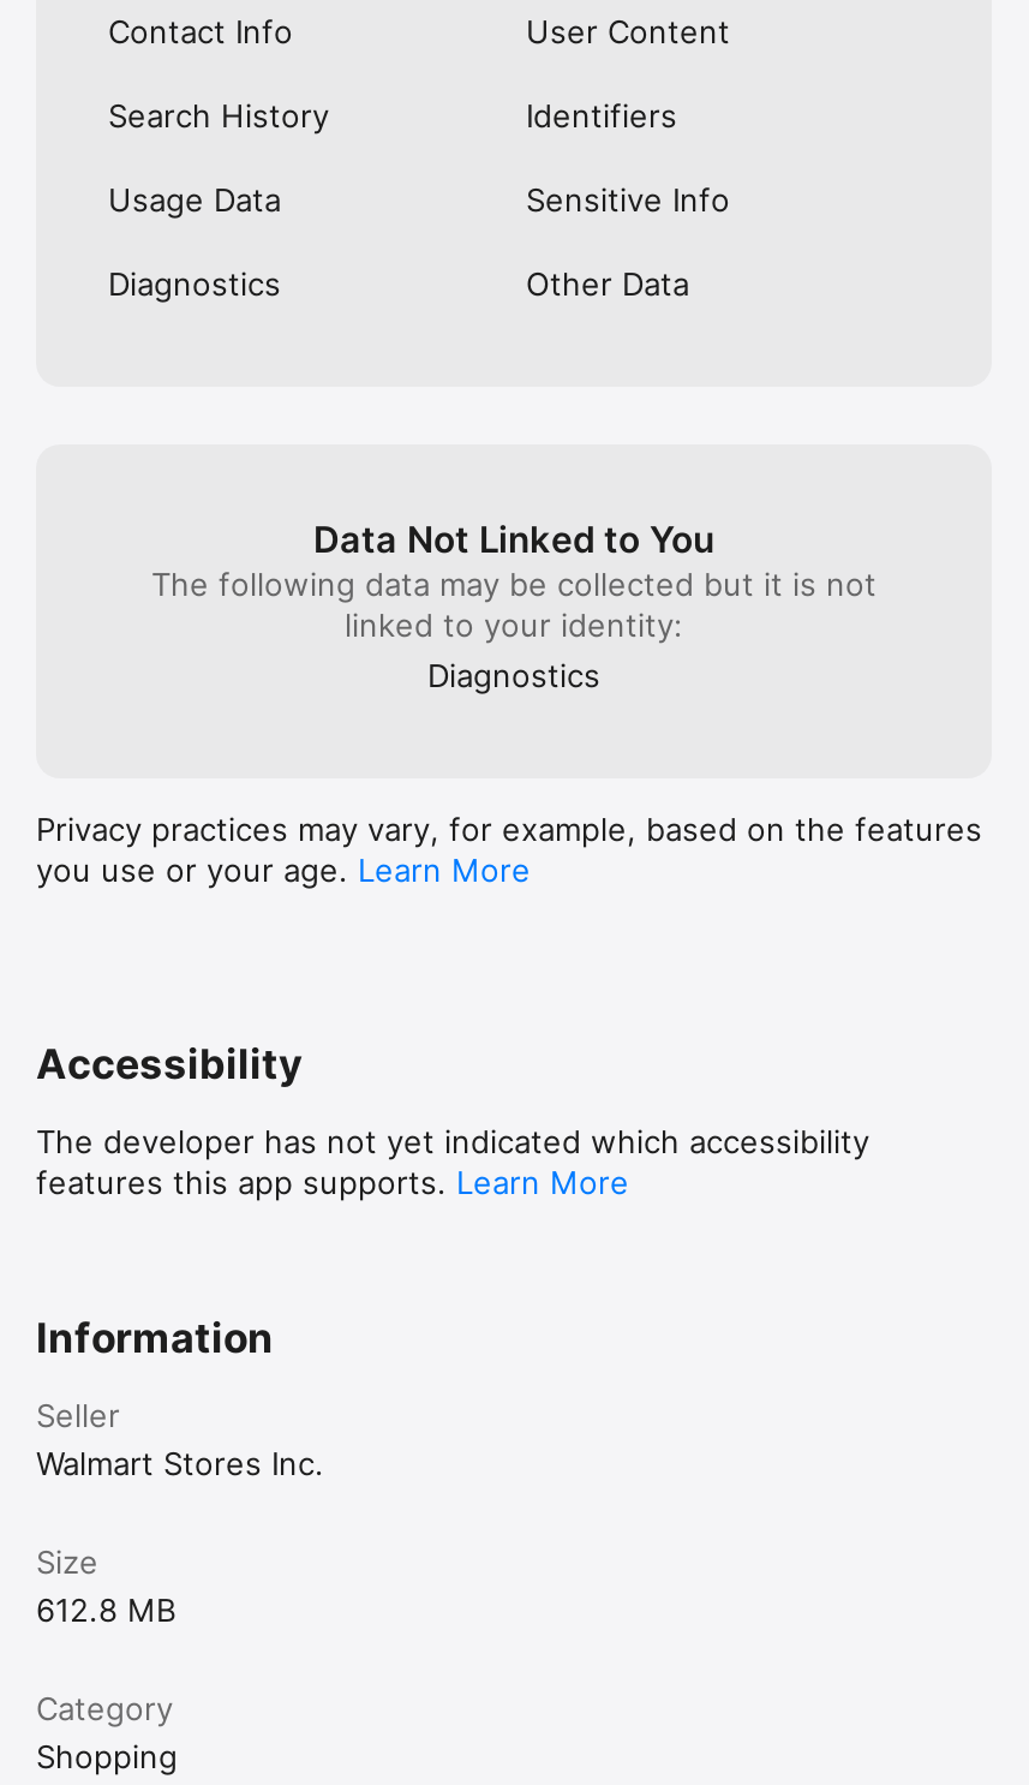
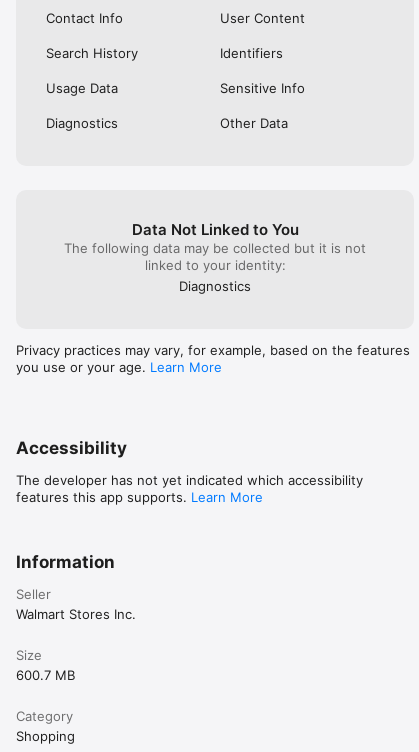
- 612.8 MB
+ 600.7 MB
